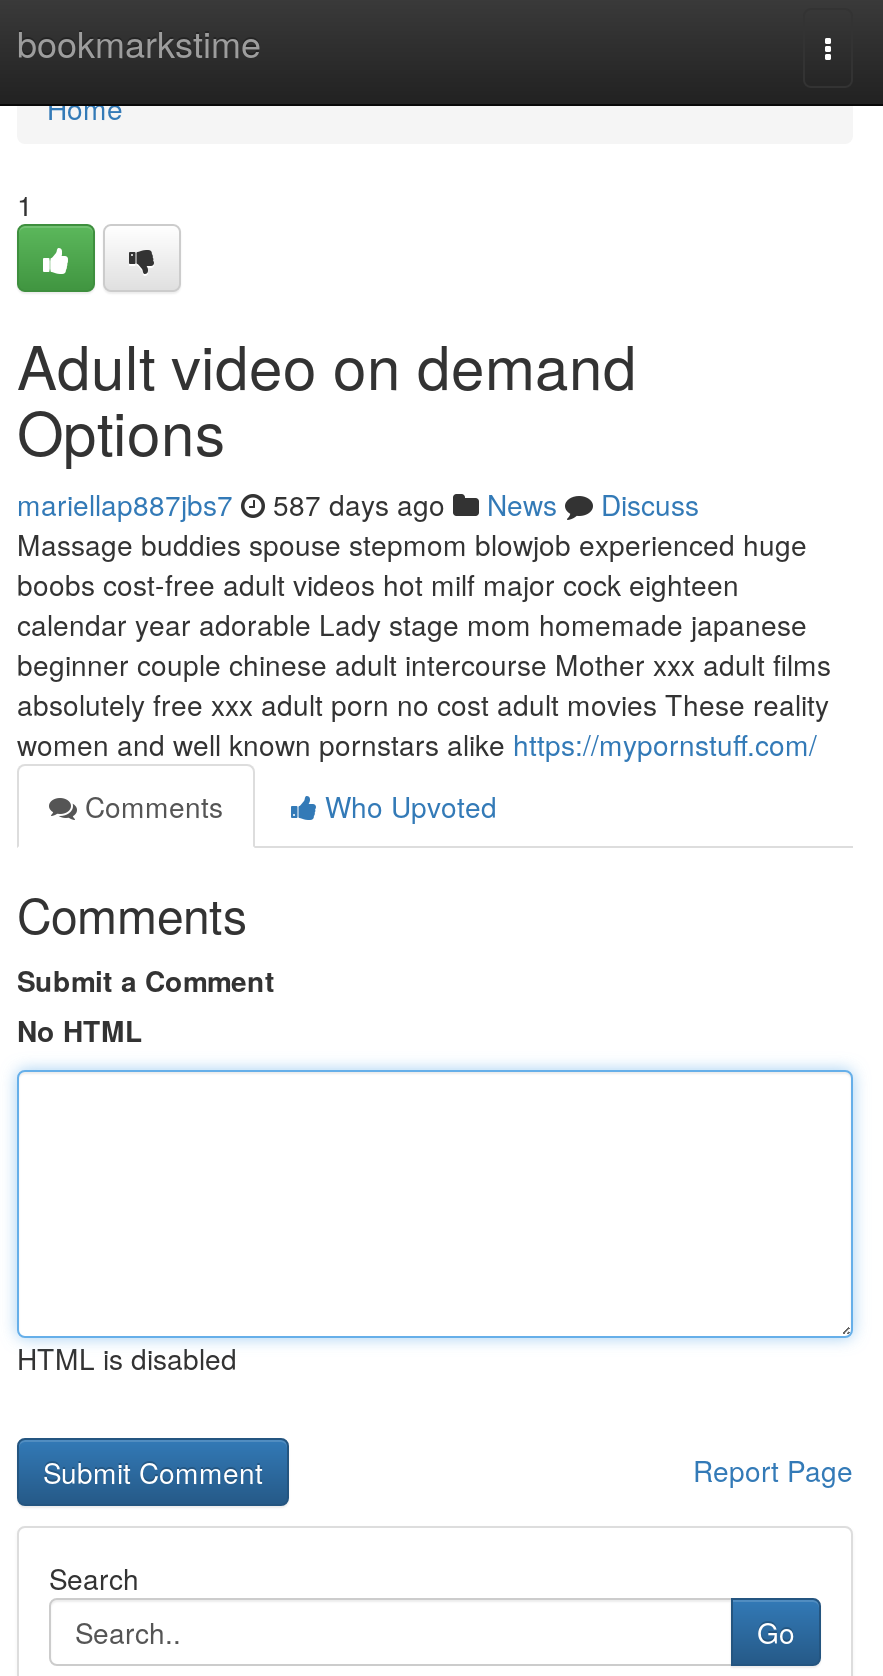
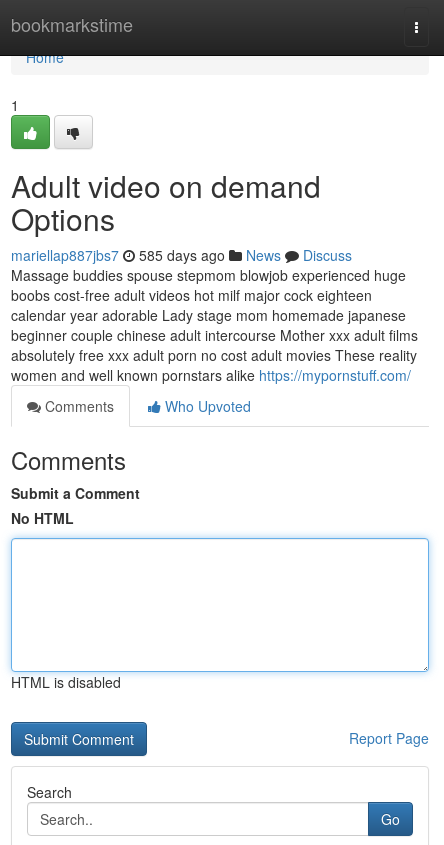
- mariellap887jbs7 587 days ago News Discuss
+ mariellap887jbs7 585 days ago News Discuss
